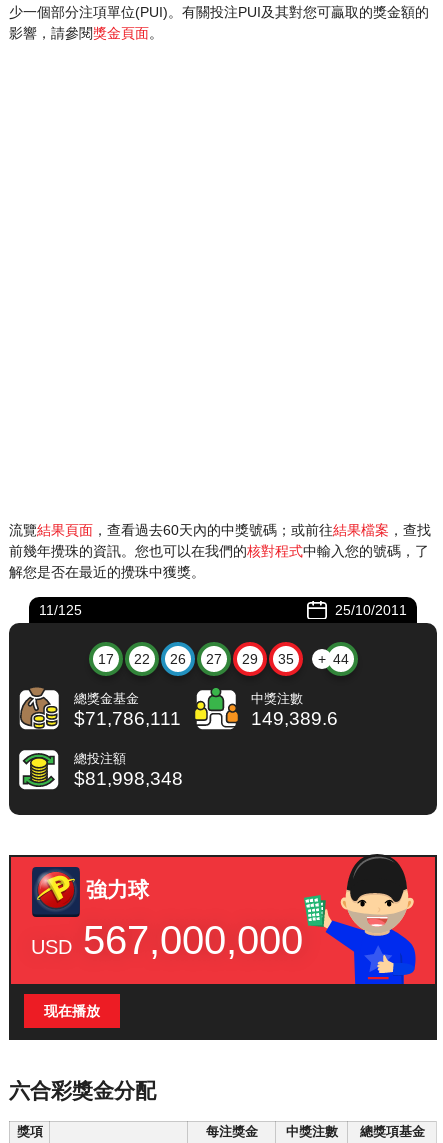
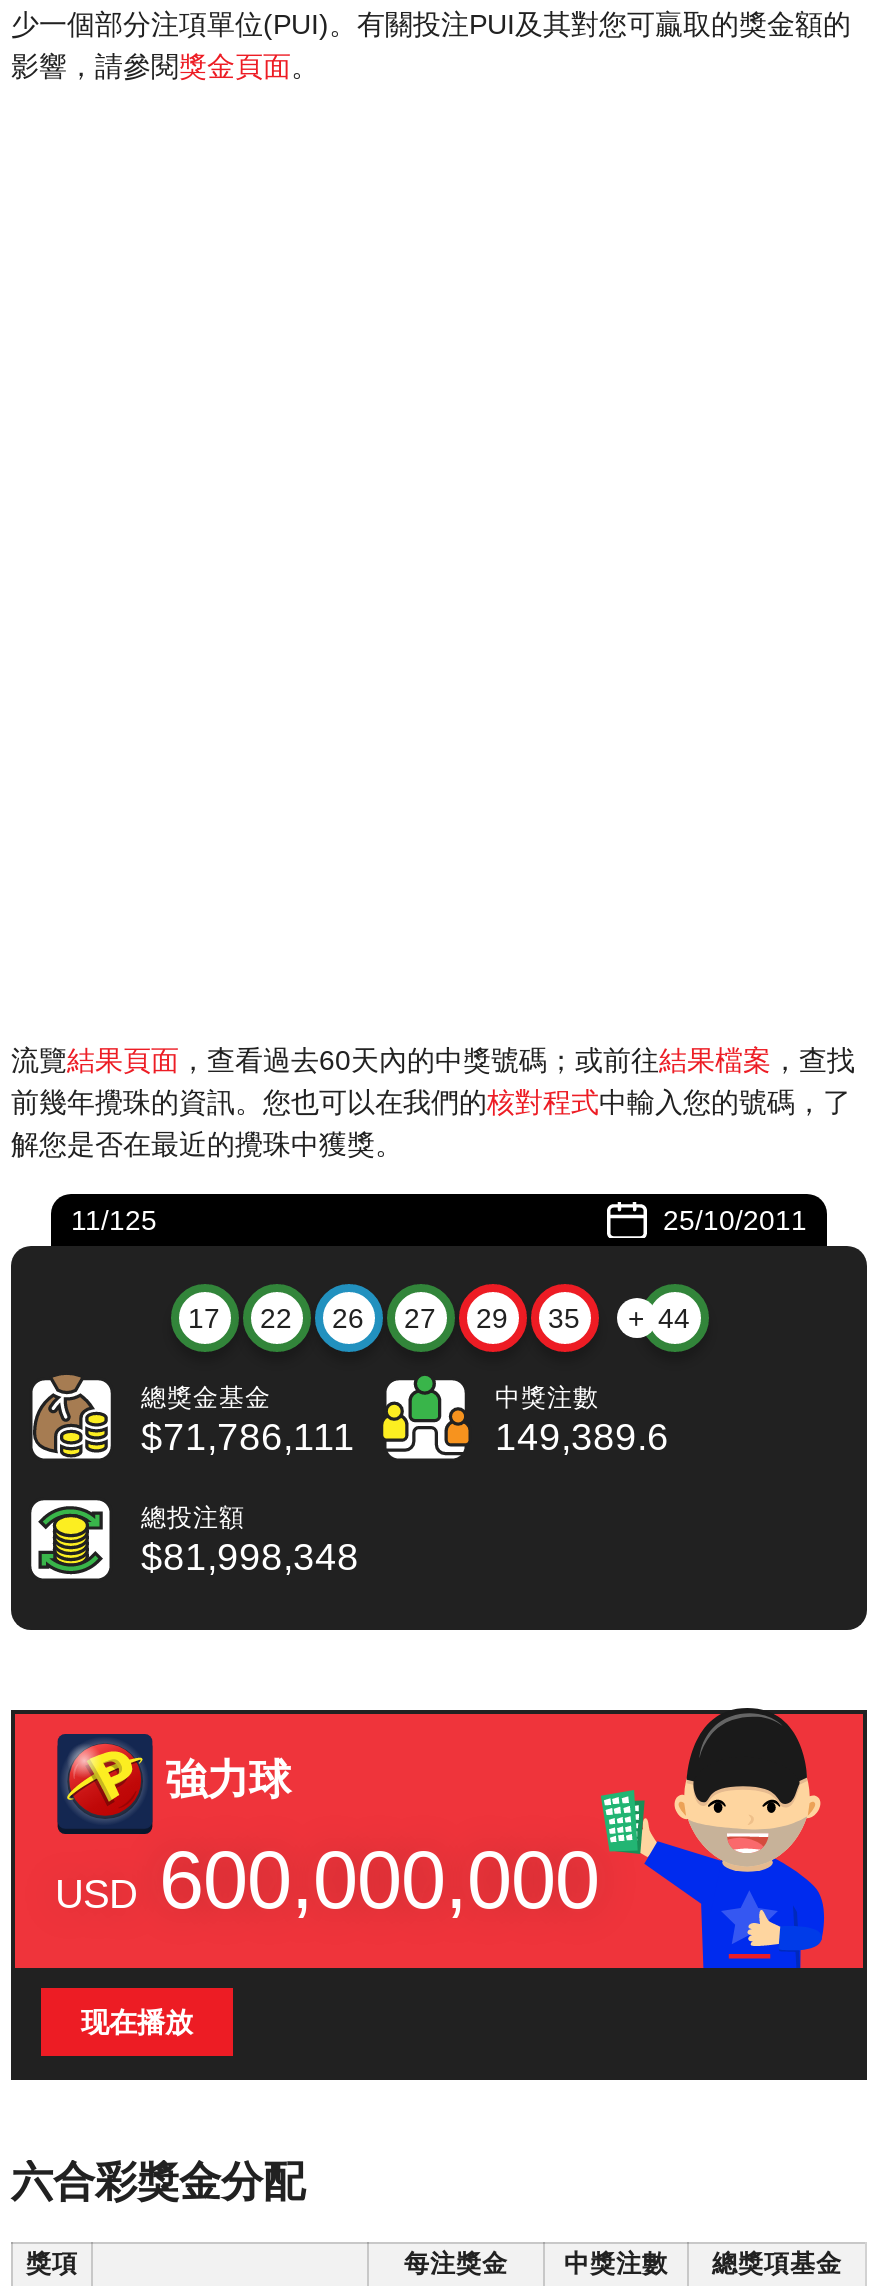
- USD 567,000,000
+ USD 600,000,000
